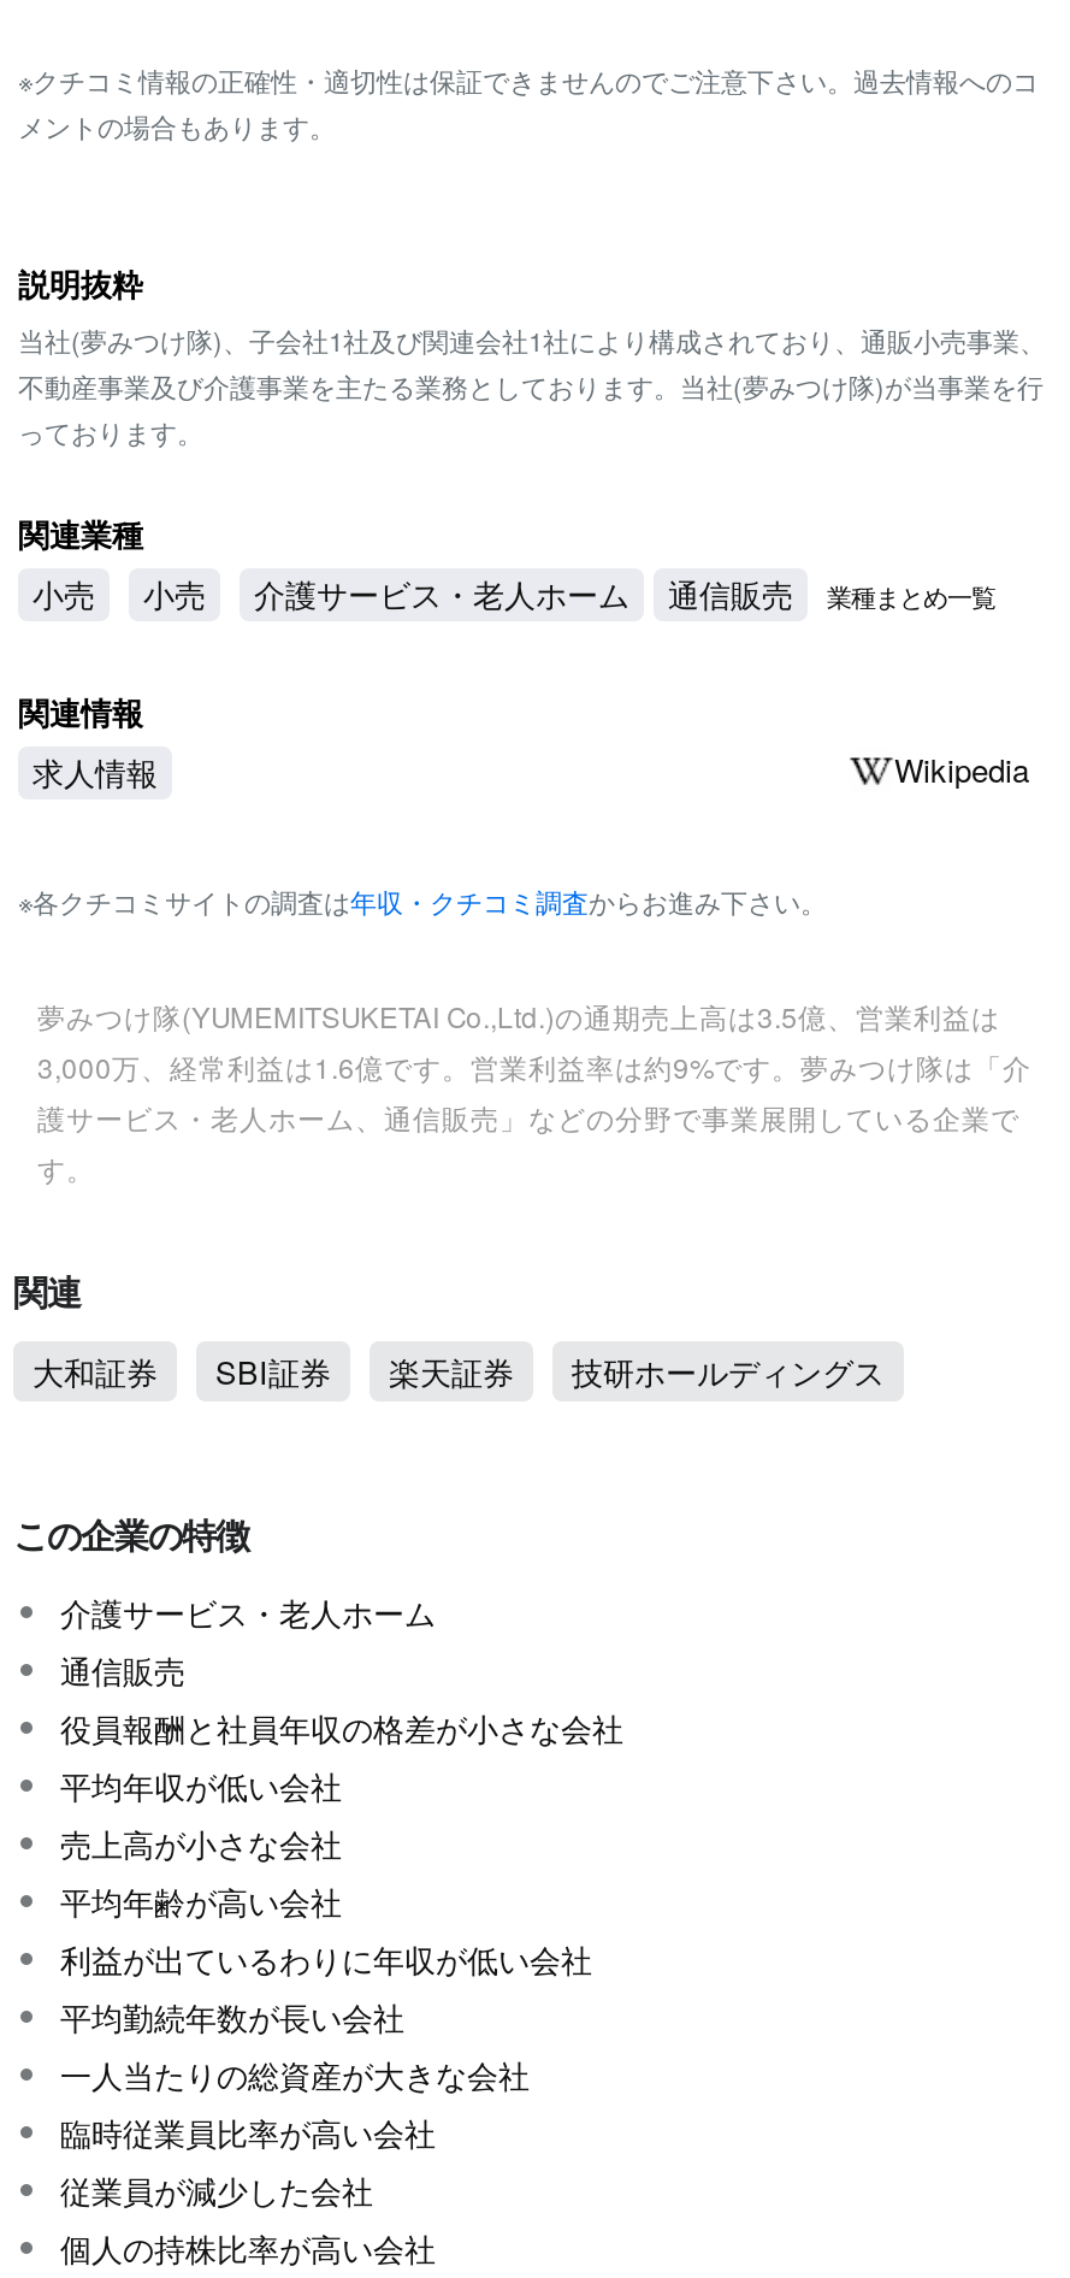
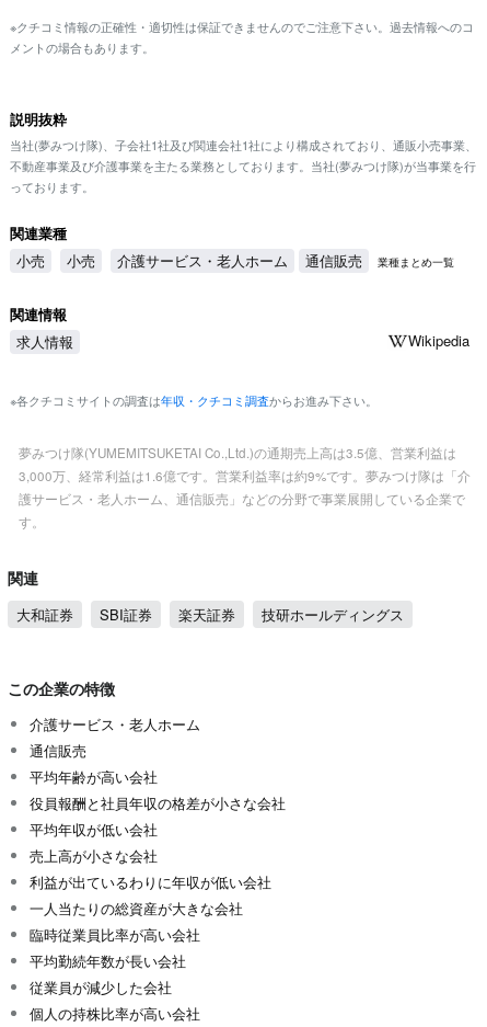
moved down: 役員報酬と社員年収の格差が小さな会社 | 平均年収が低い会社 | 売上高が小さな会社

moved up: 平均年齢が高い会社

moved down: 平均勤続年数が長い会社

moved up: 一人当たりの総資産が大きな会社 | 臨時従業員比率が高い会社
